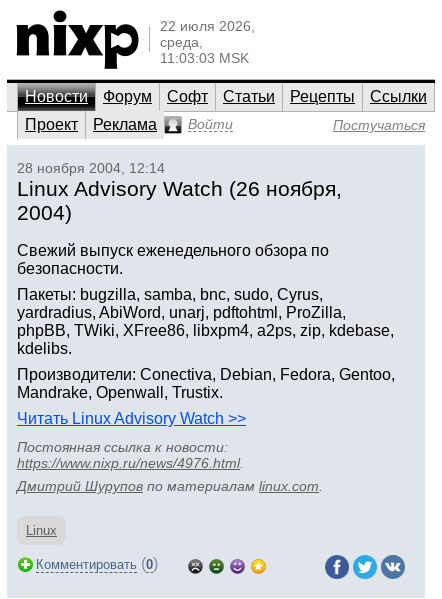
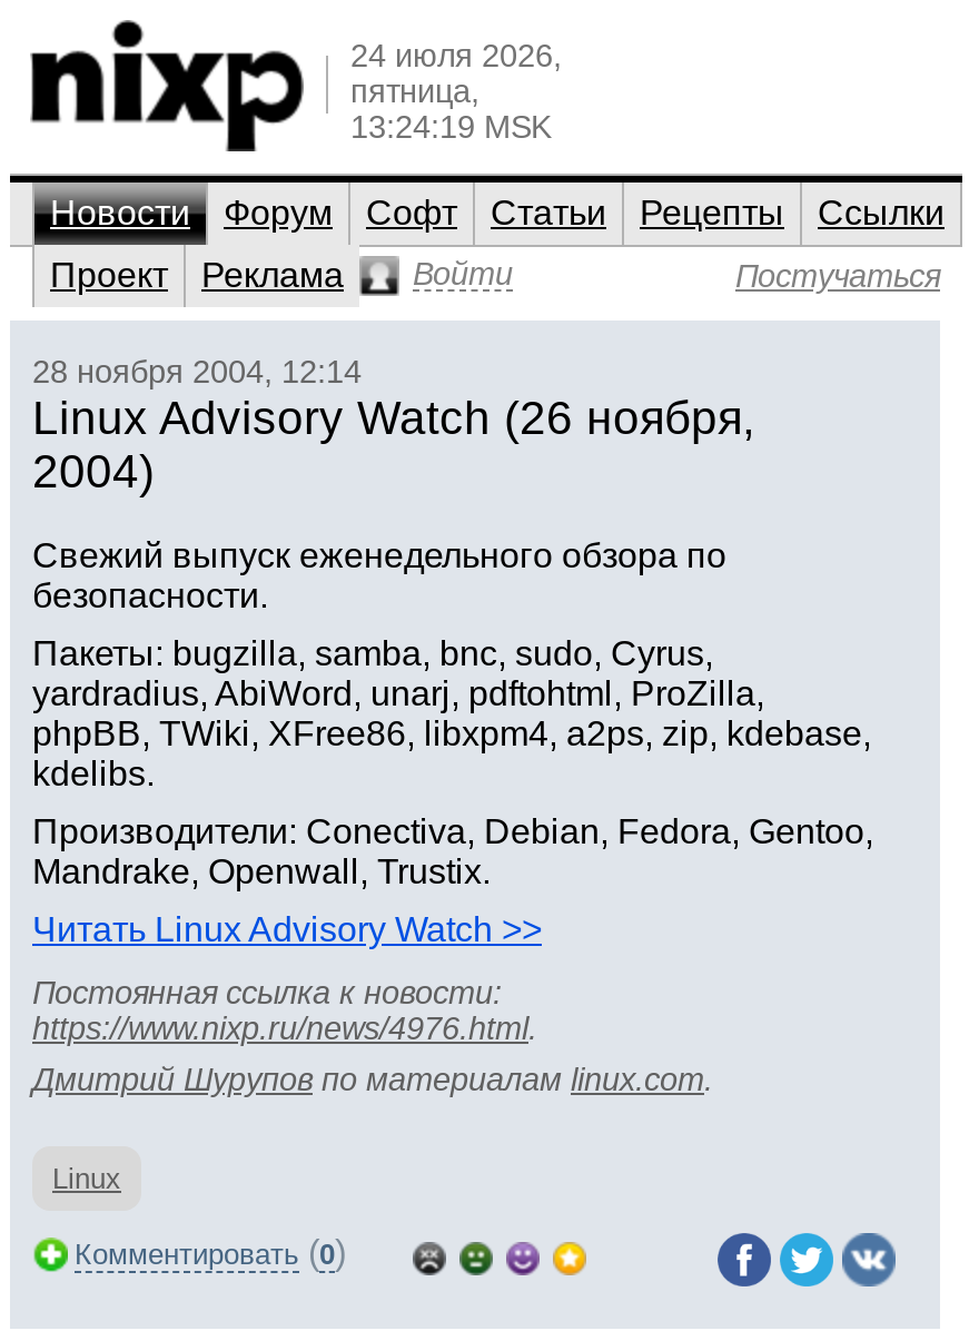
- 22 июля 2026,
- среда,
- 11:03:03 MSK
+ 24 июля 2026,
+ пятница,
+ 13:24:19 MSK
